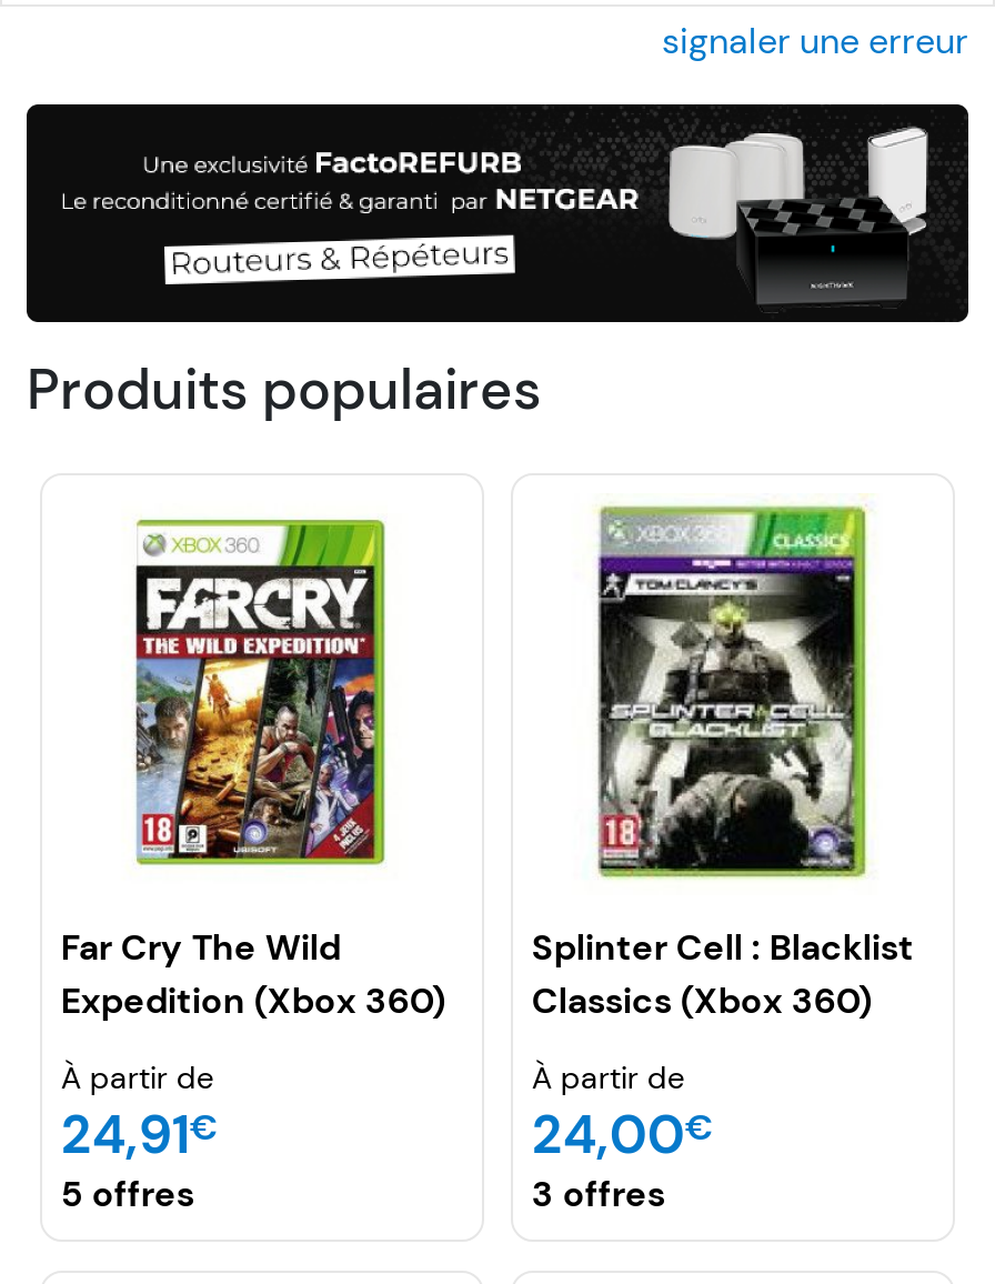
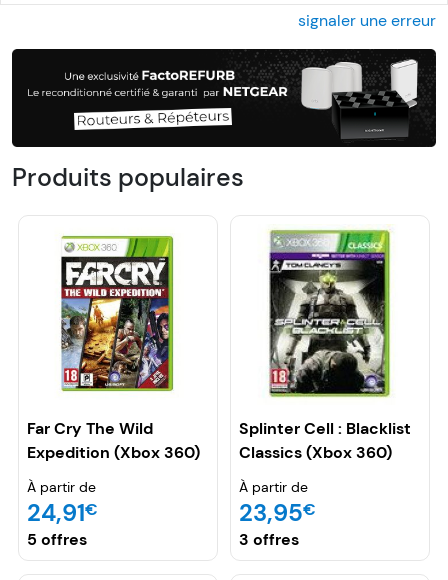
- 24,00€
+ 23,95€
